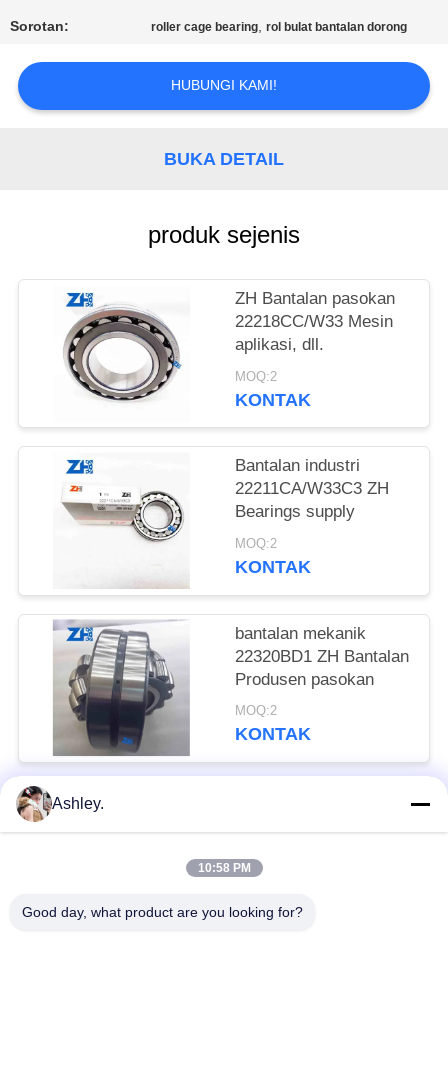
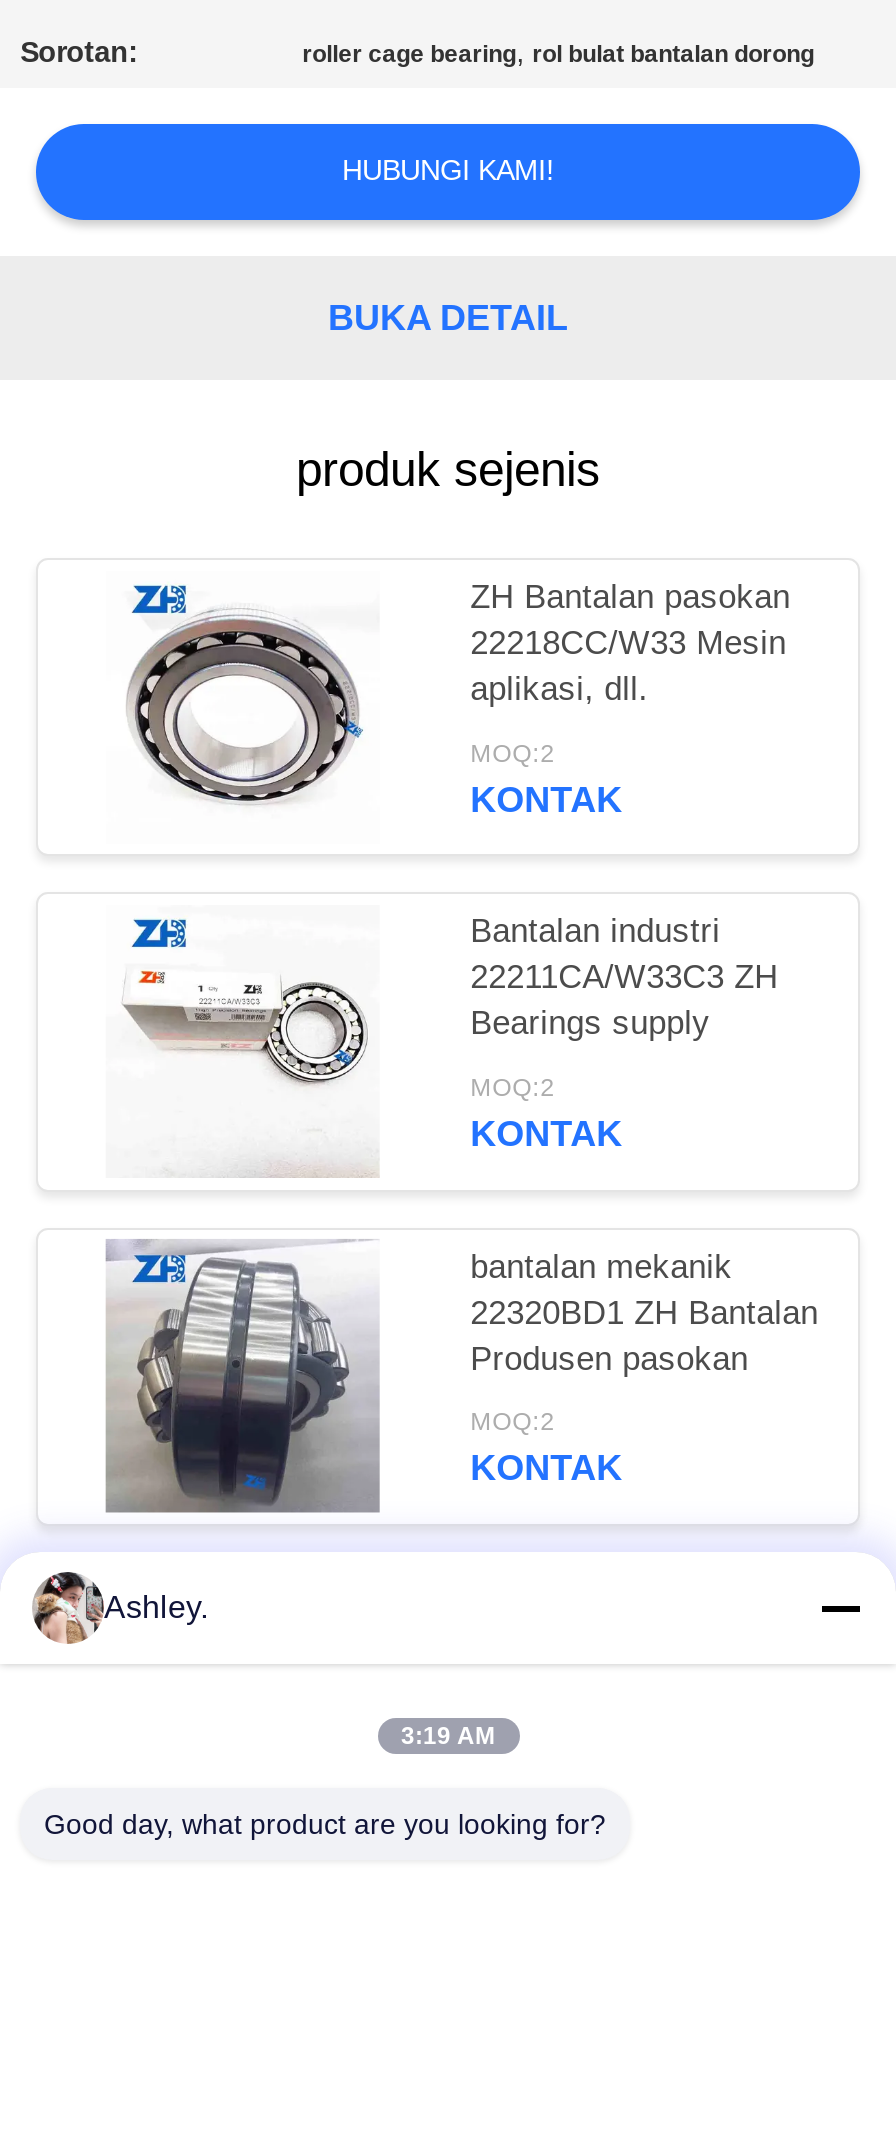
- 10:58 PM
+ 3:19 AM
